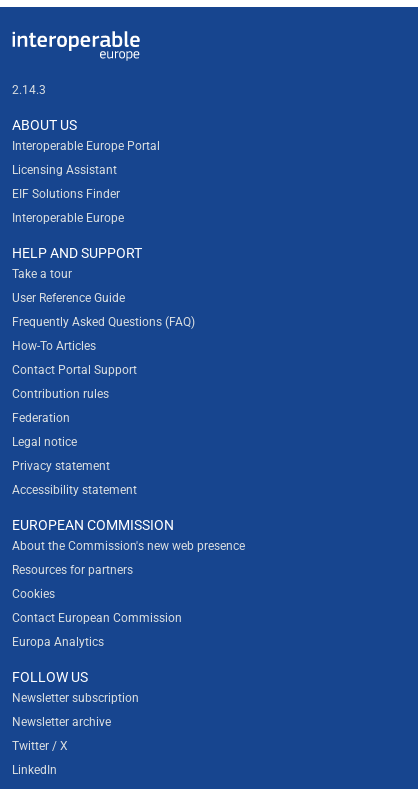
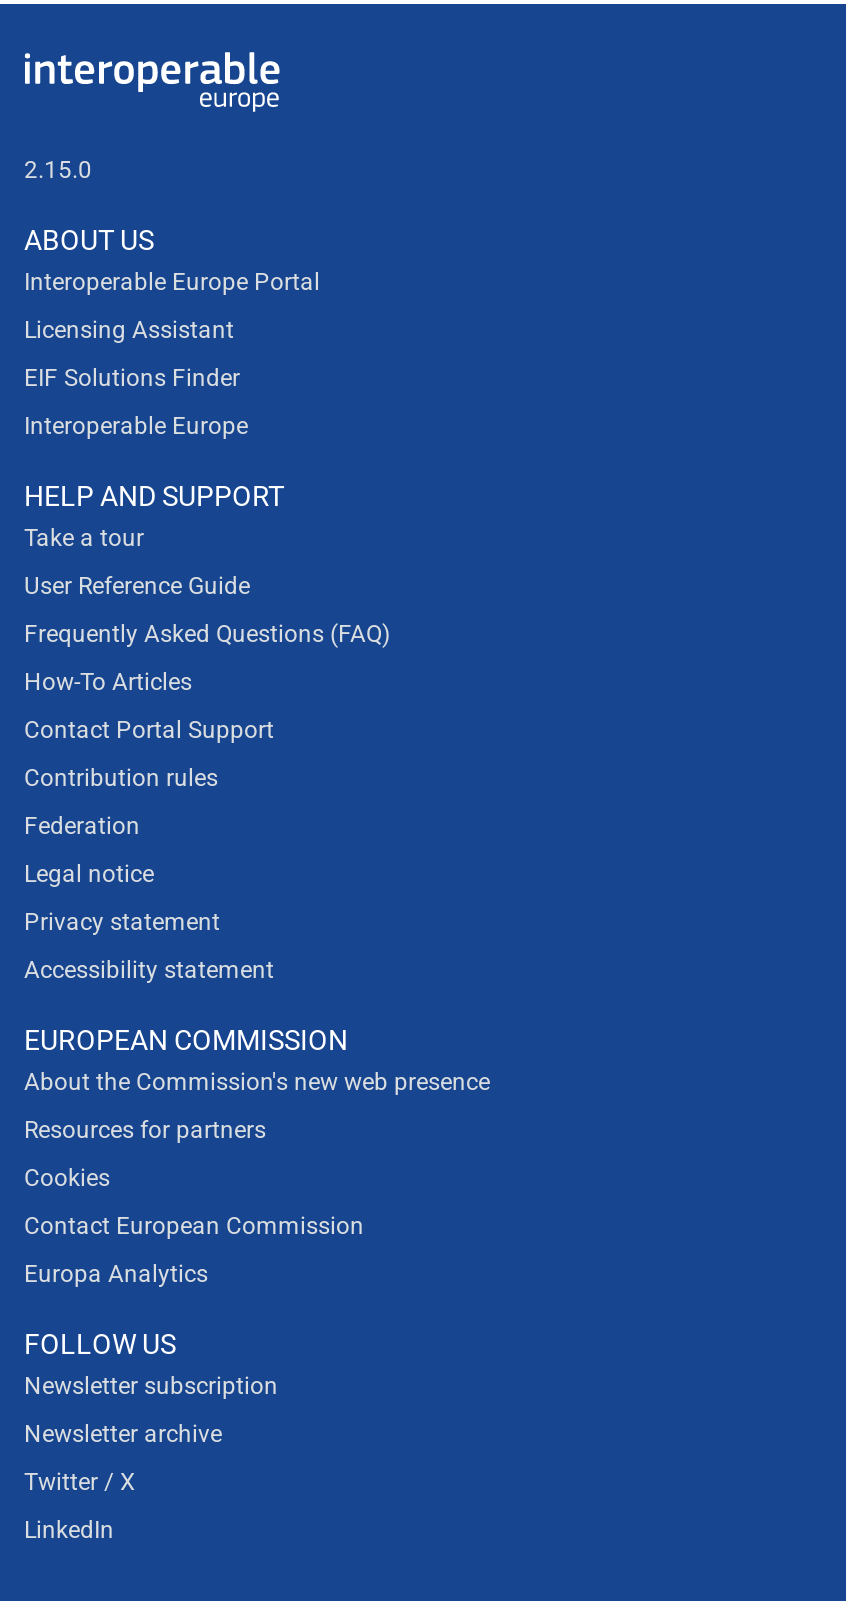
- 2.14.3
+ 2.15.0
